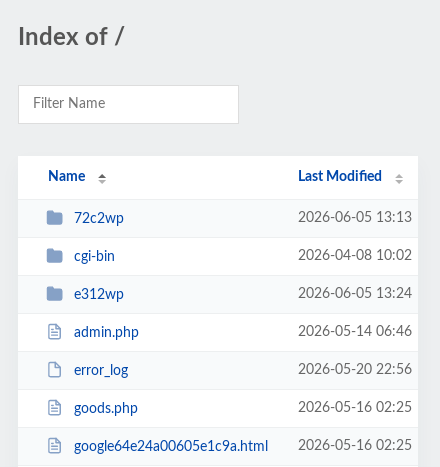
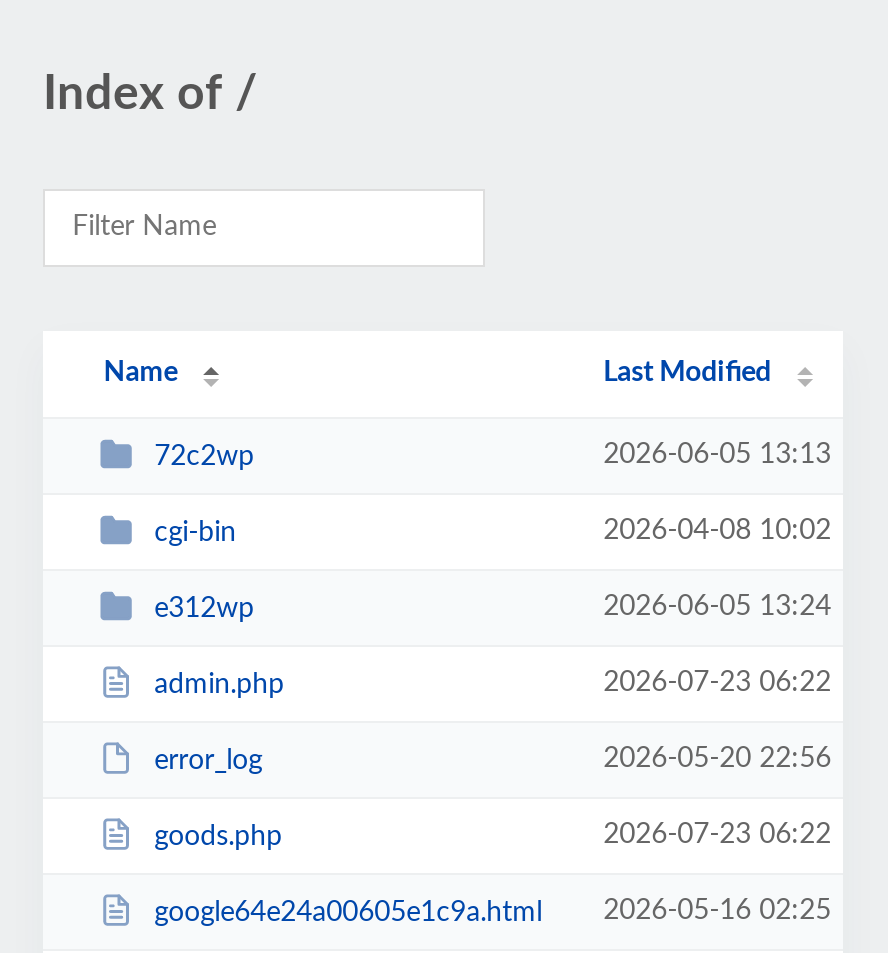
- 2026-05-14 06:46
+ 2026-07-23 06:22

- 2026-05-16 02:25
+ 2026-07-23 06:22
